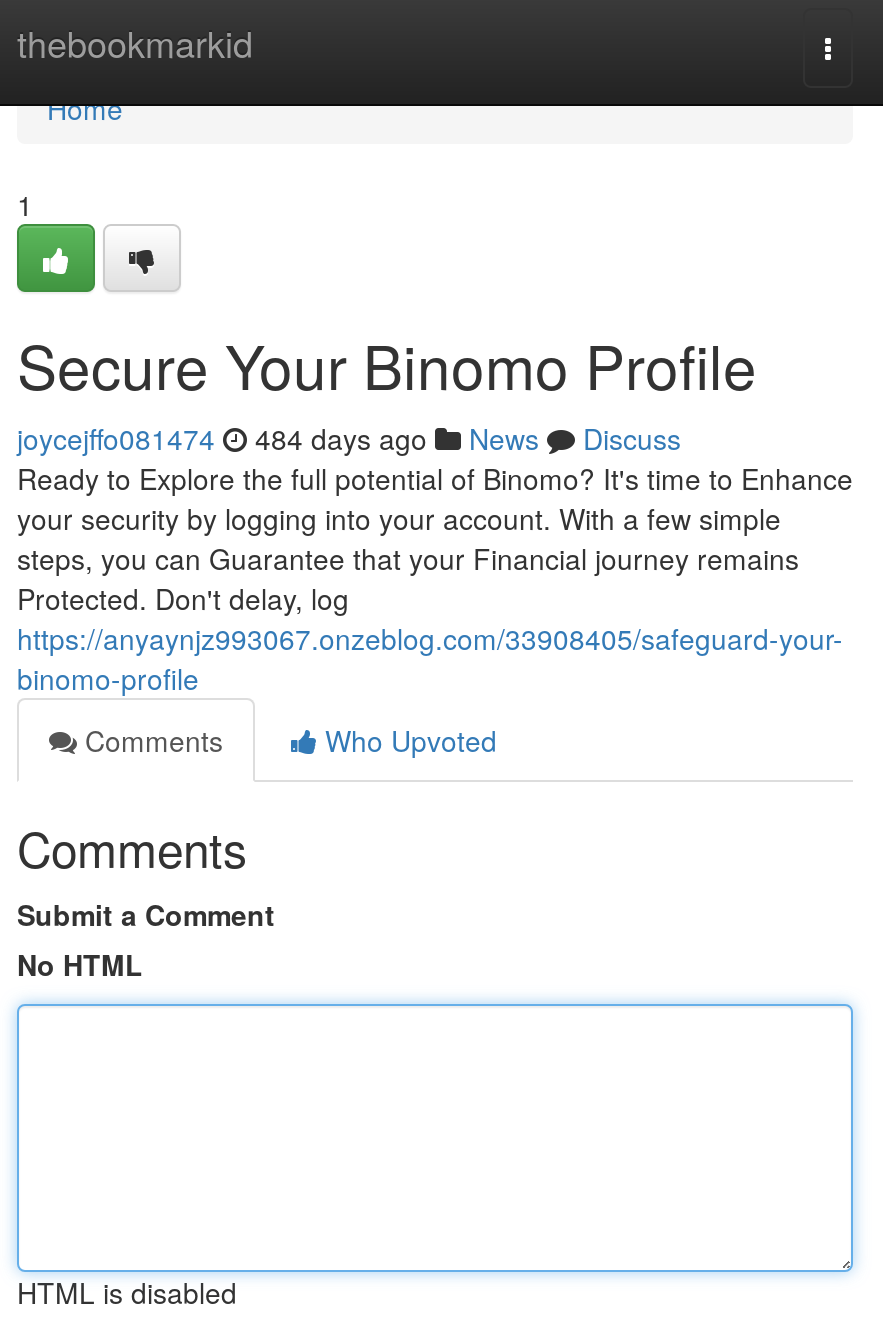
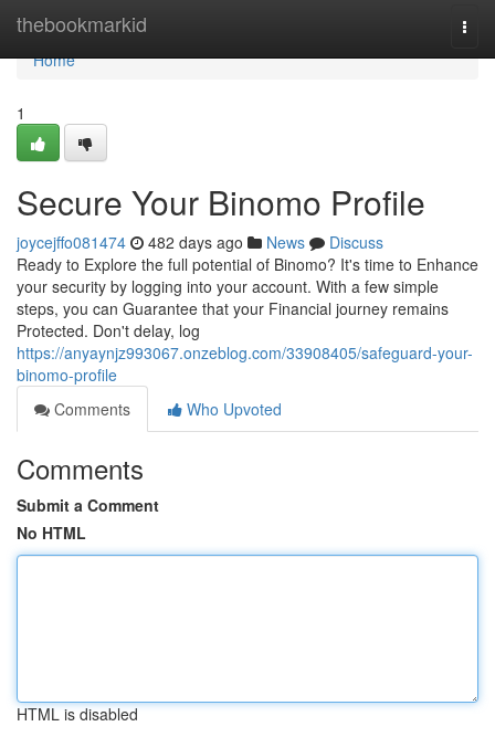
- joycejffo081474 484 days ago News Discuss
+ joycejffo081474 482 days ago News Discuss
